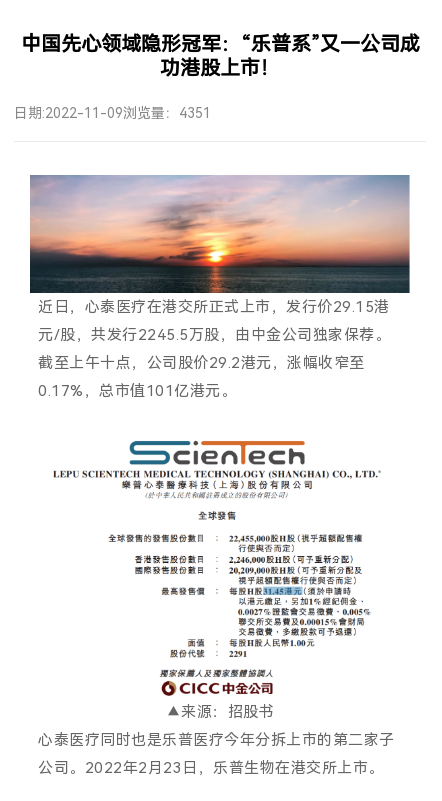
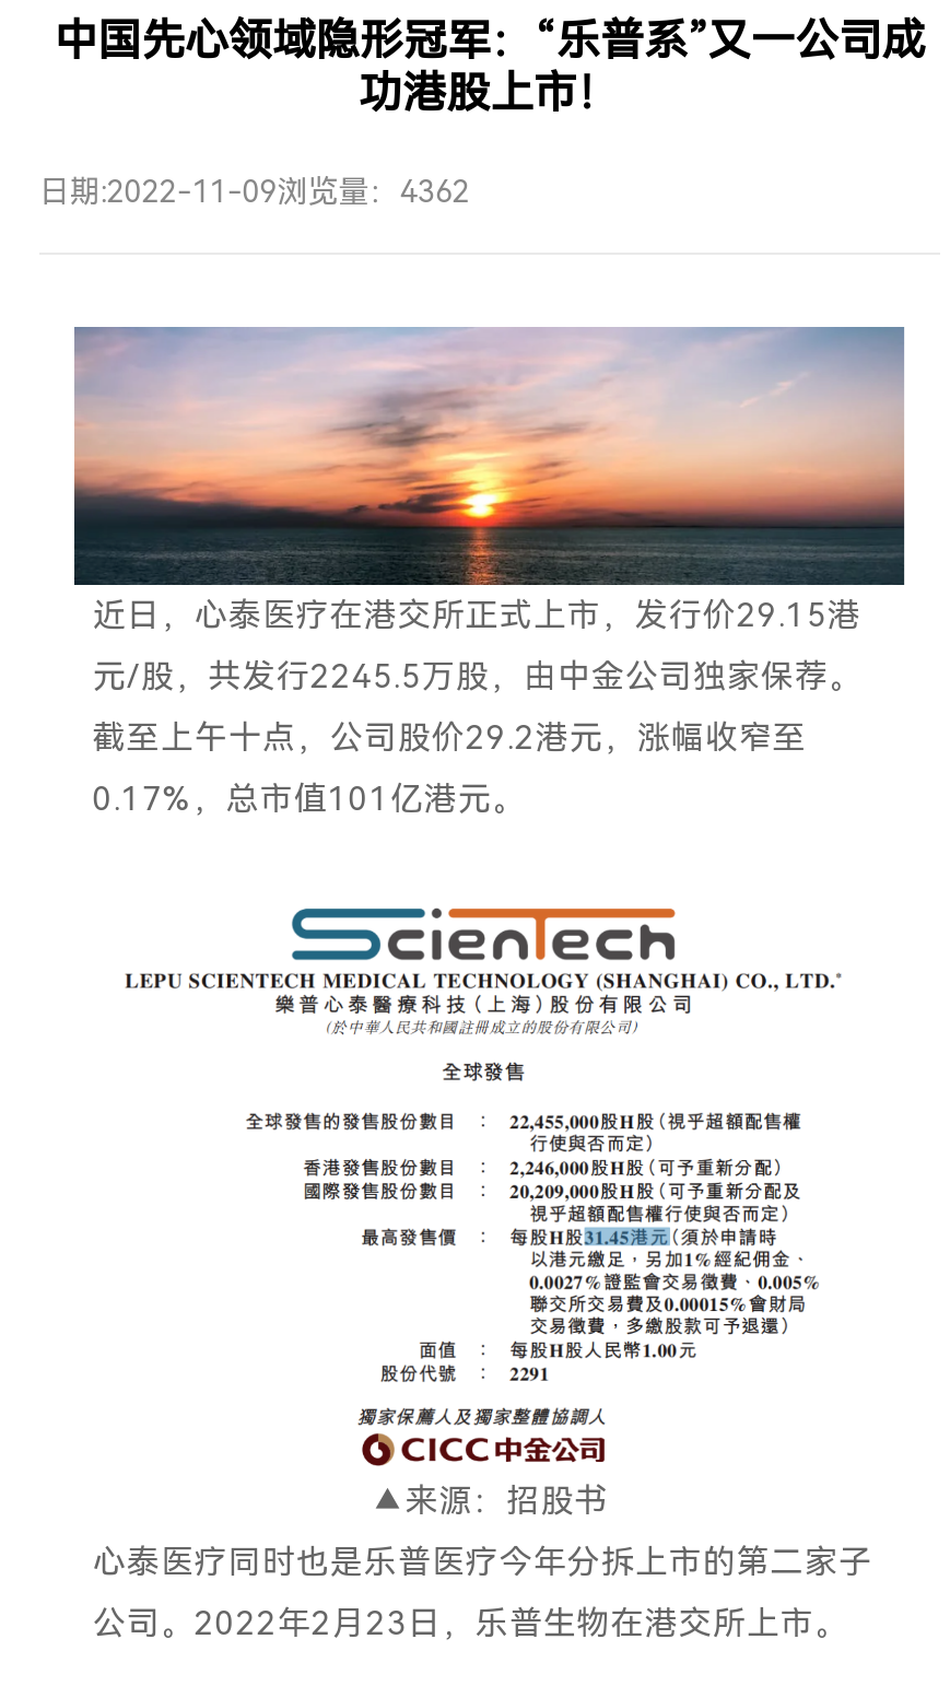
- 日期:2022-11-09浏览量：4351
+ 日期:2022-11-09浏览量：4362
